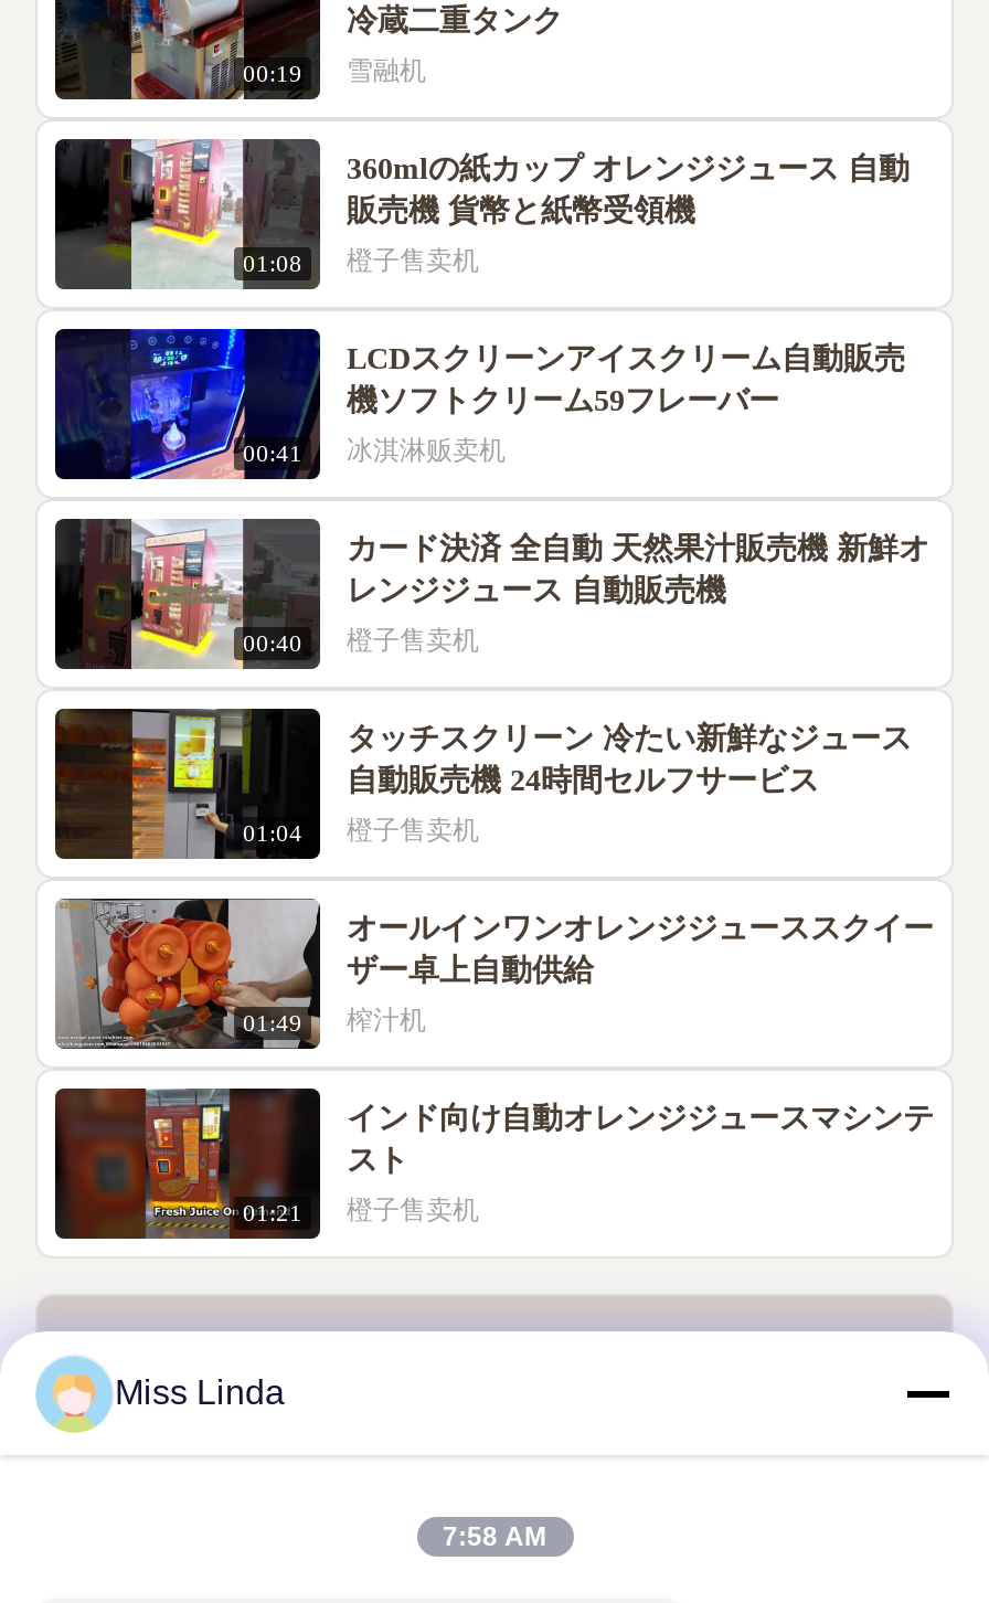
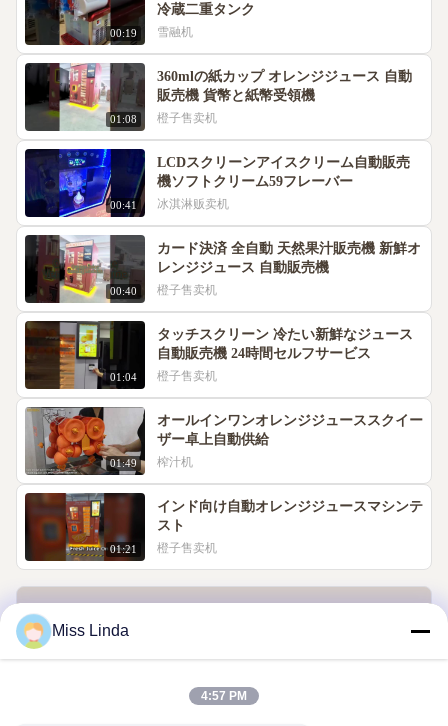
- 7:58 AM
+ 4:57 PM
